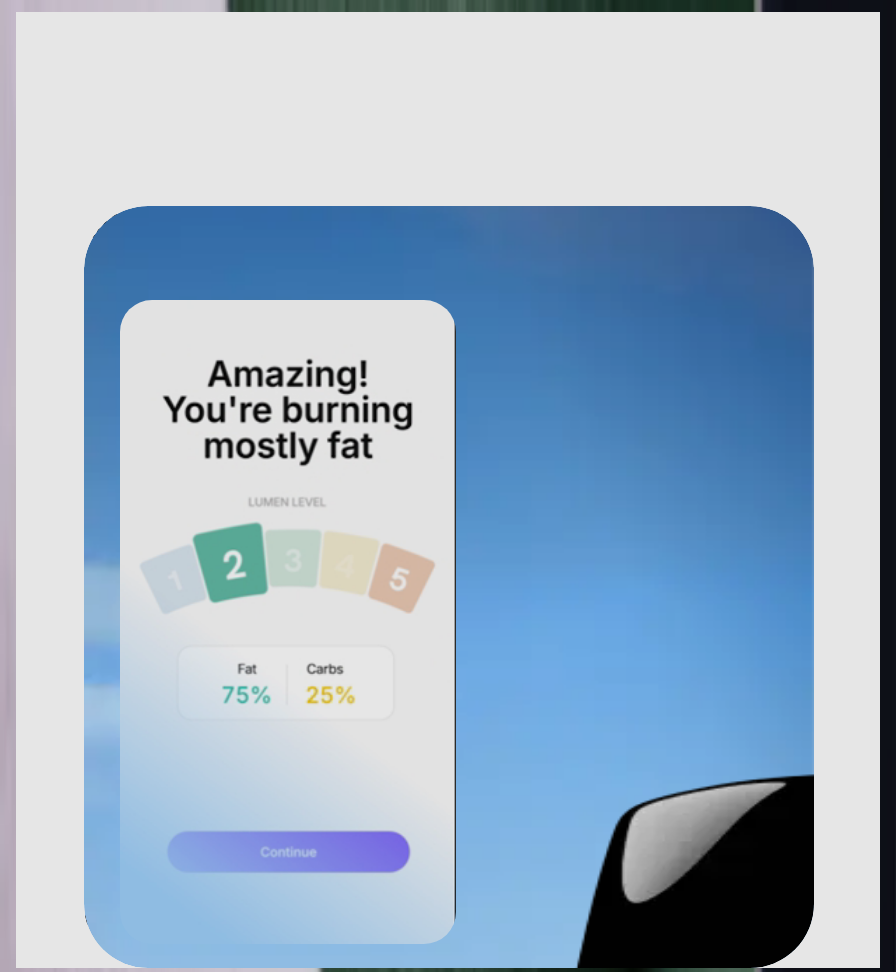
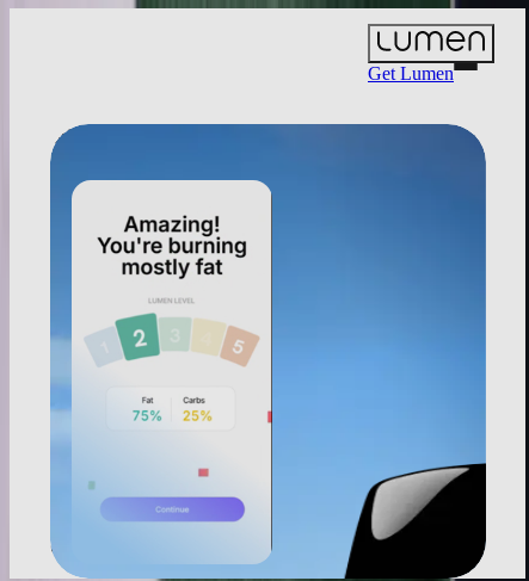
+ [image]
+ Get Lumen
